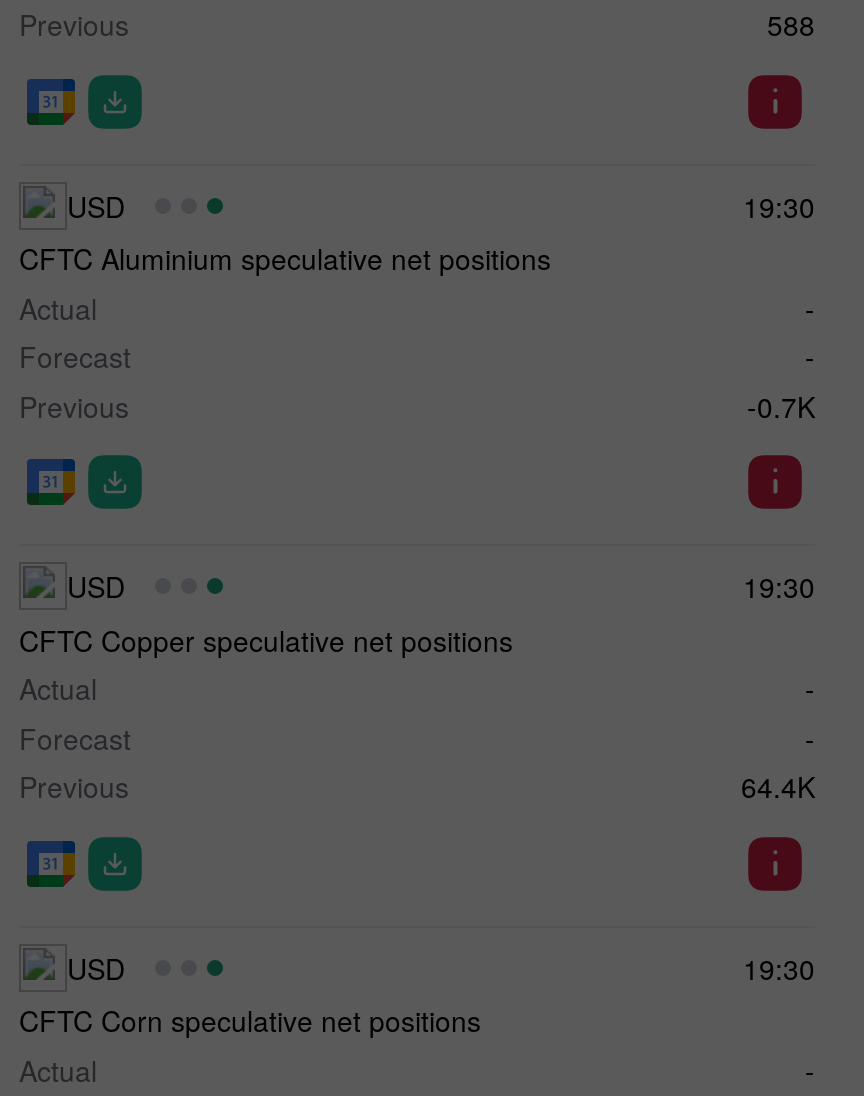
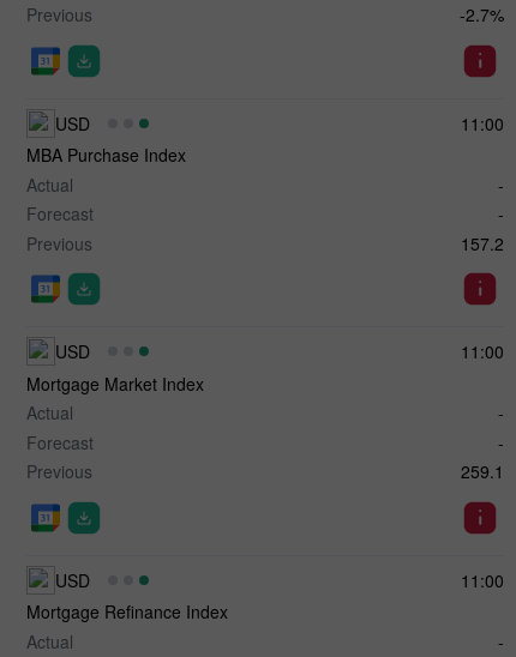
- 588
+ -2.7%

- 19:30
+ 11:00

- CFTC Aluminium speculative net positions
+ MBA Purchase Index

- -0.7K
+ 157.2

- 19:30
+ 11:00

- CFTC Copper speculative net positions
+ Mortgage Market Index

- 64.4K
+ 259.1

- 19:30
+ 11:00

- CFTC Corn speculative net positions
+ Mortgage Refinance Index
